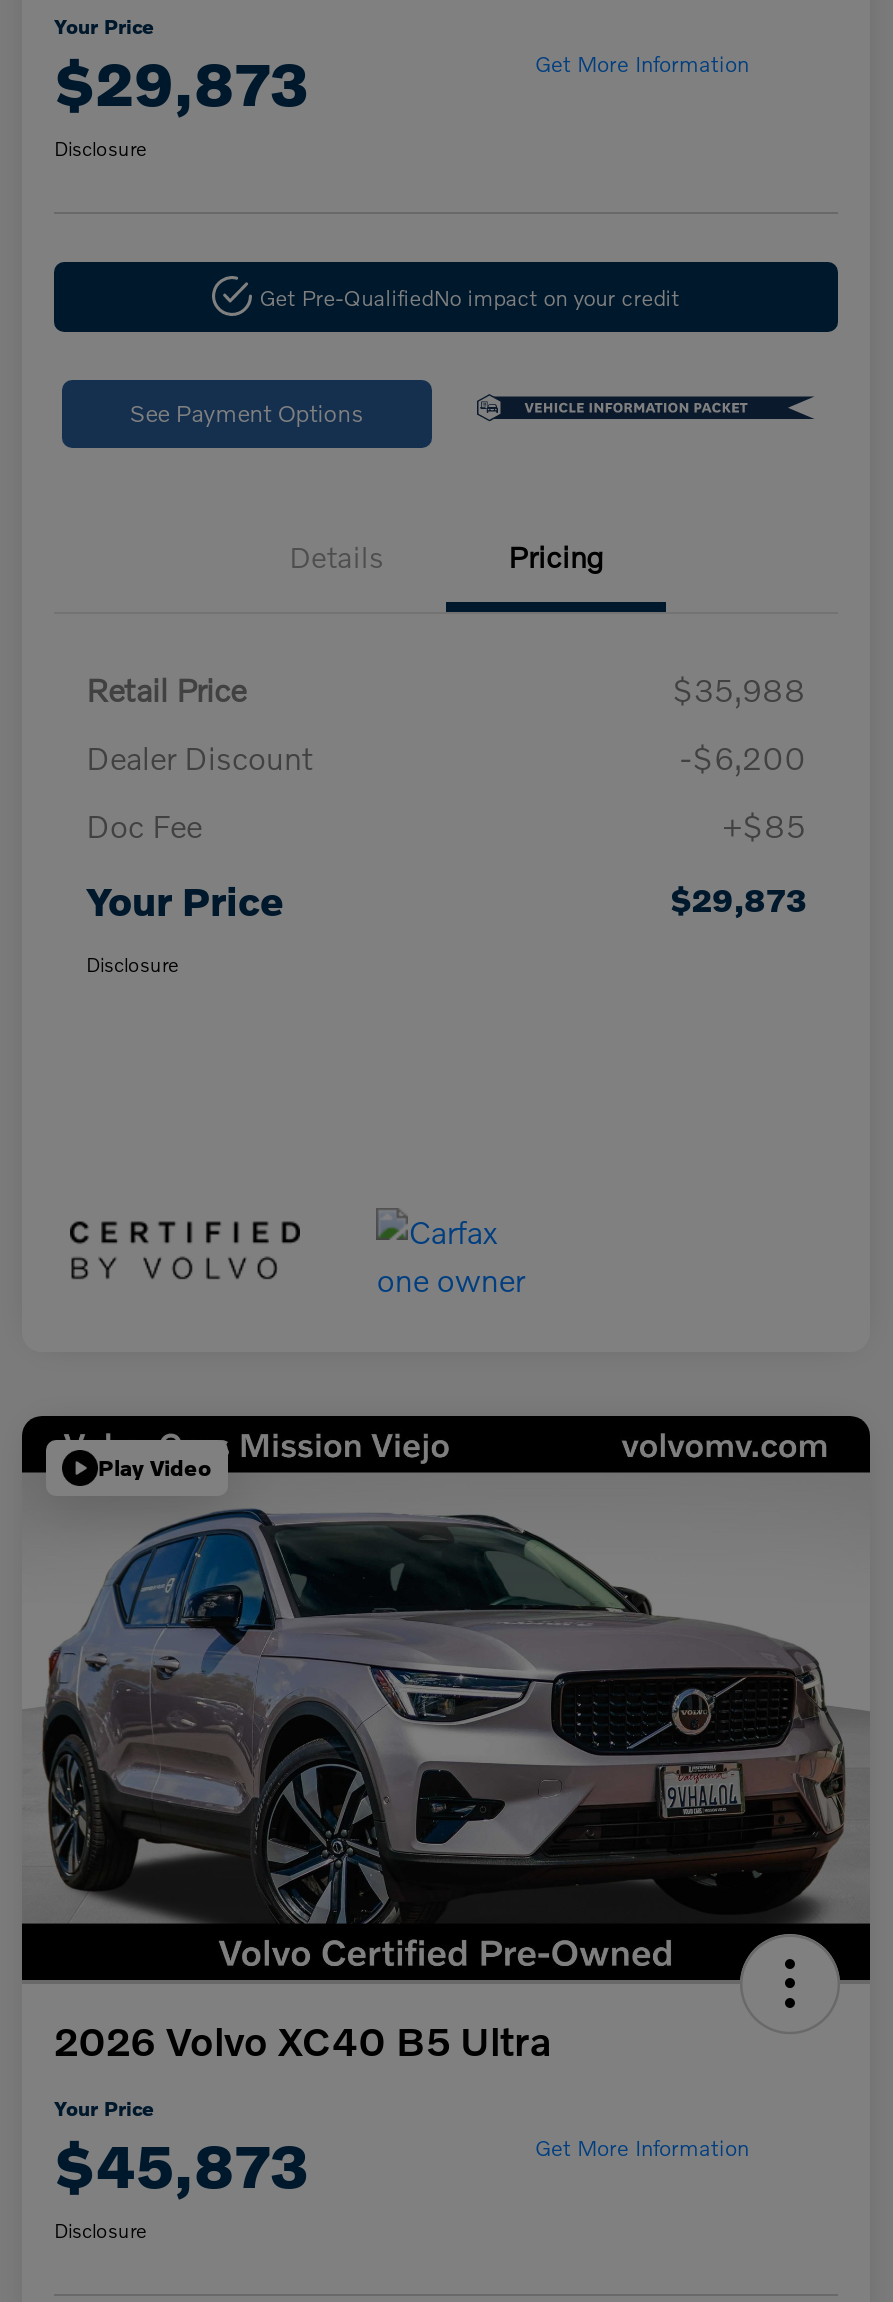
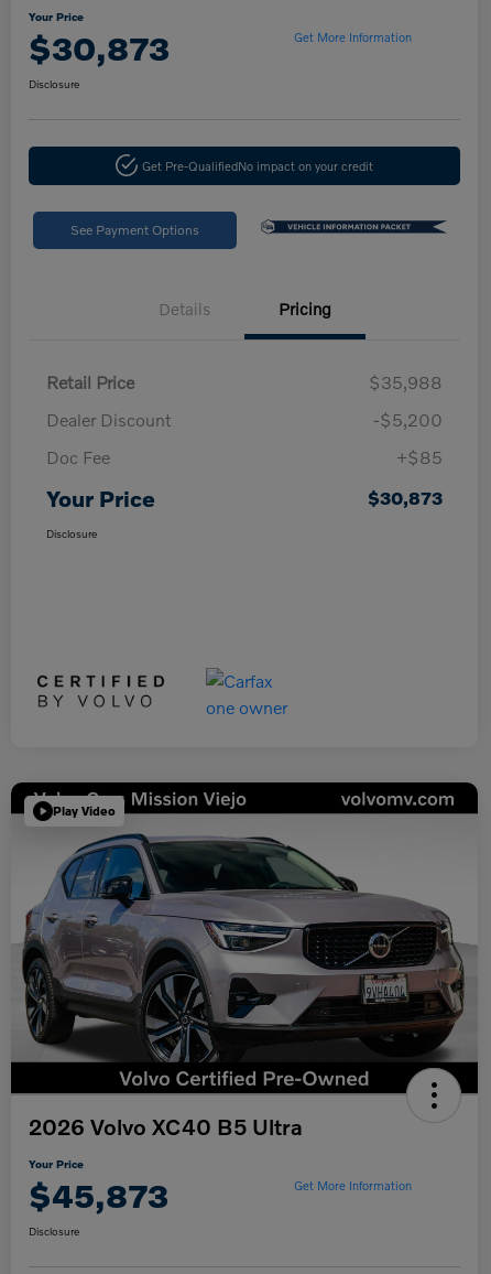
- $29,873
+ $30,873

- -$6,200
+ -$5,200

- $29,873
+ $30,873
